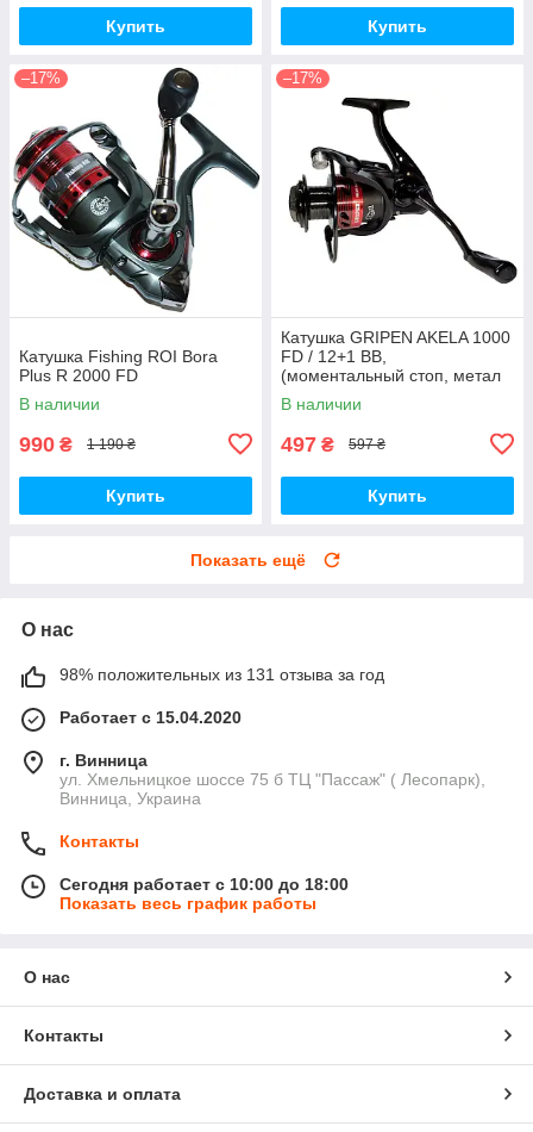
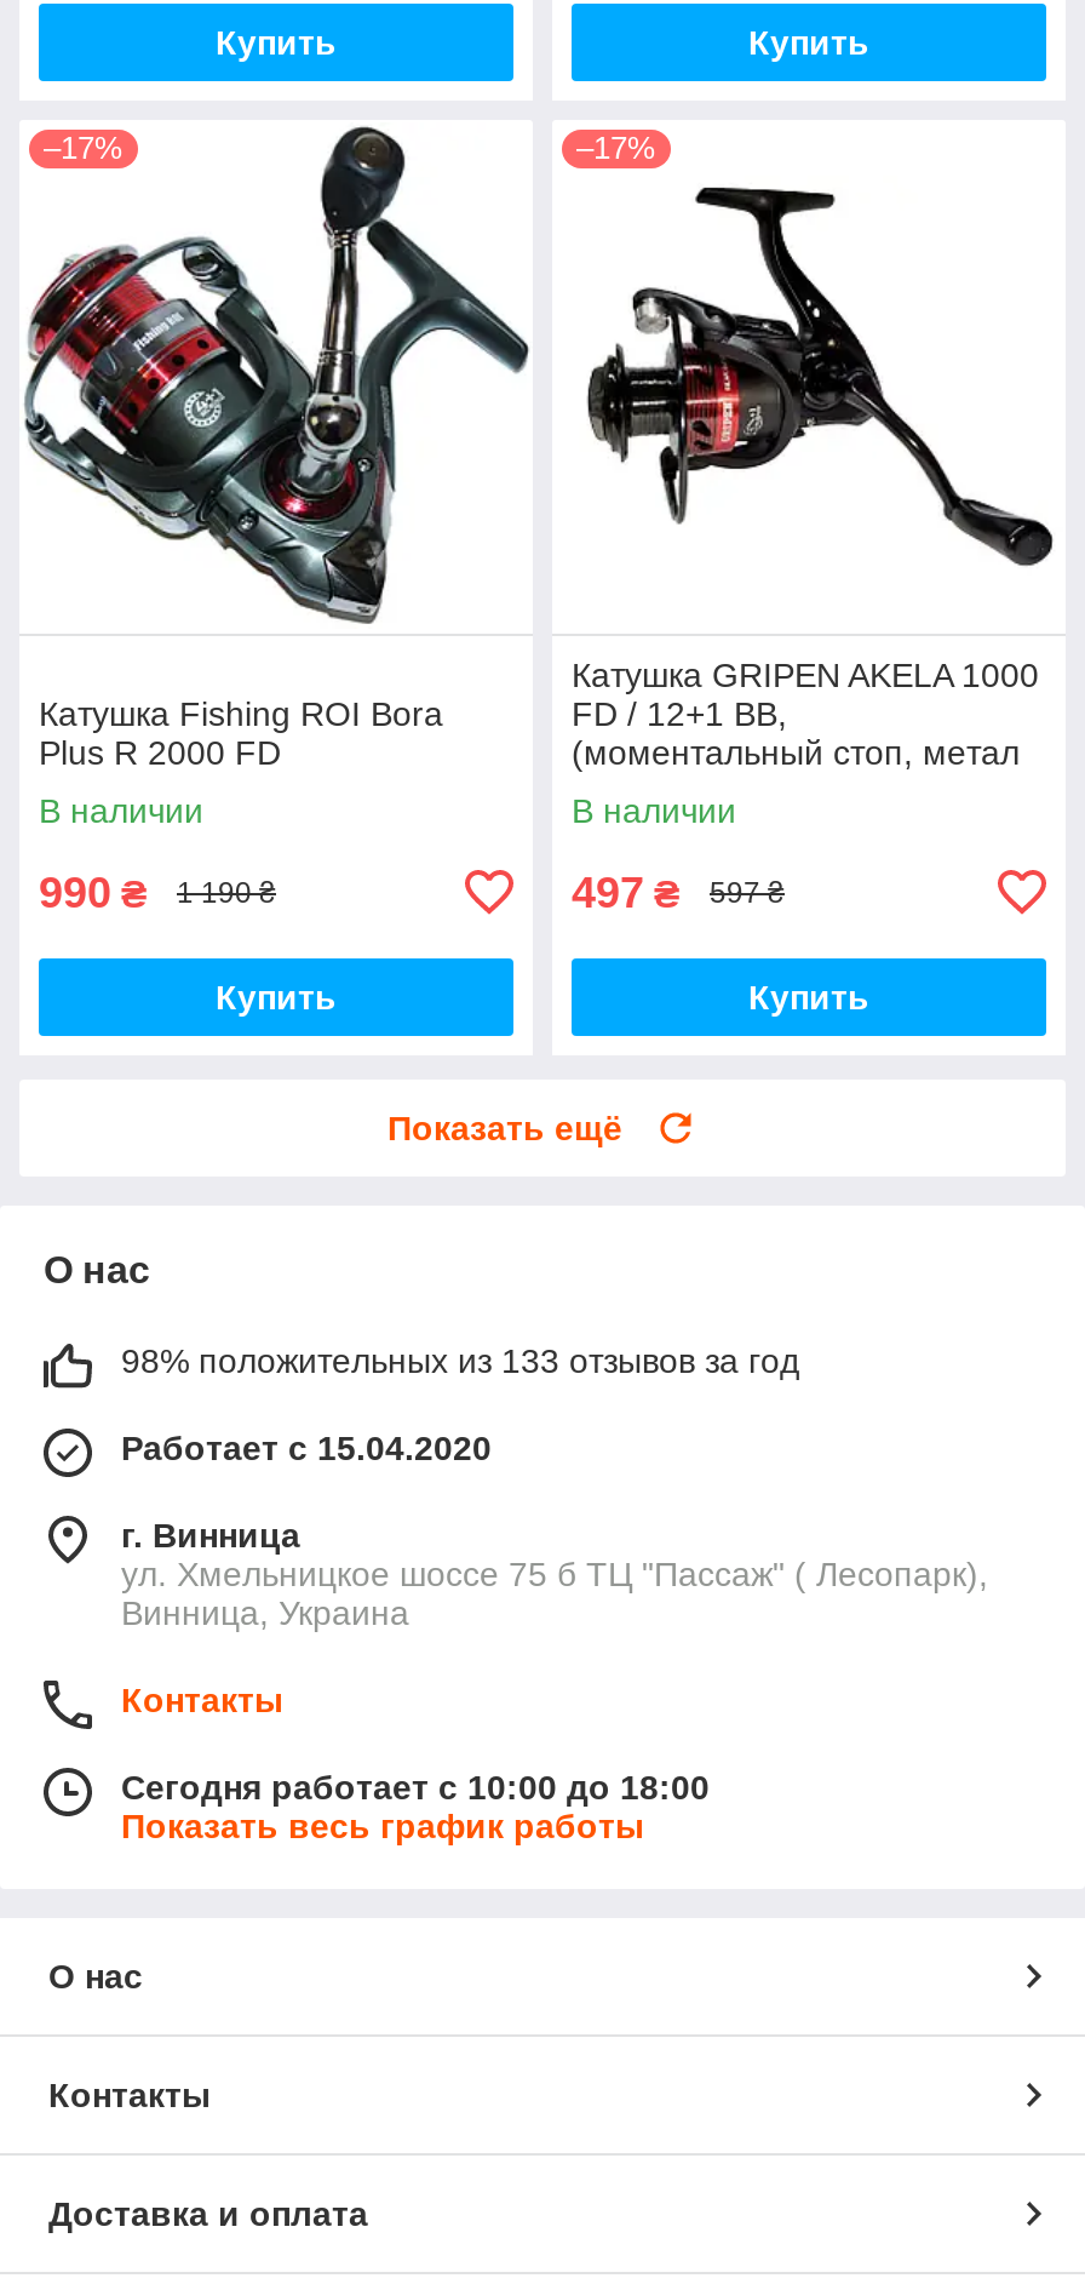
- 98% положительных из 131 отзыва за год
+ 98% положительных из 133 отзывов за год
